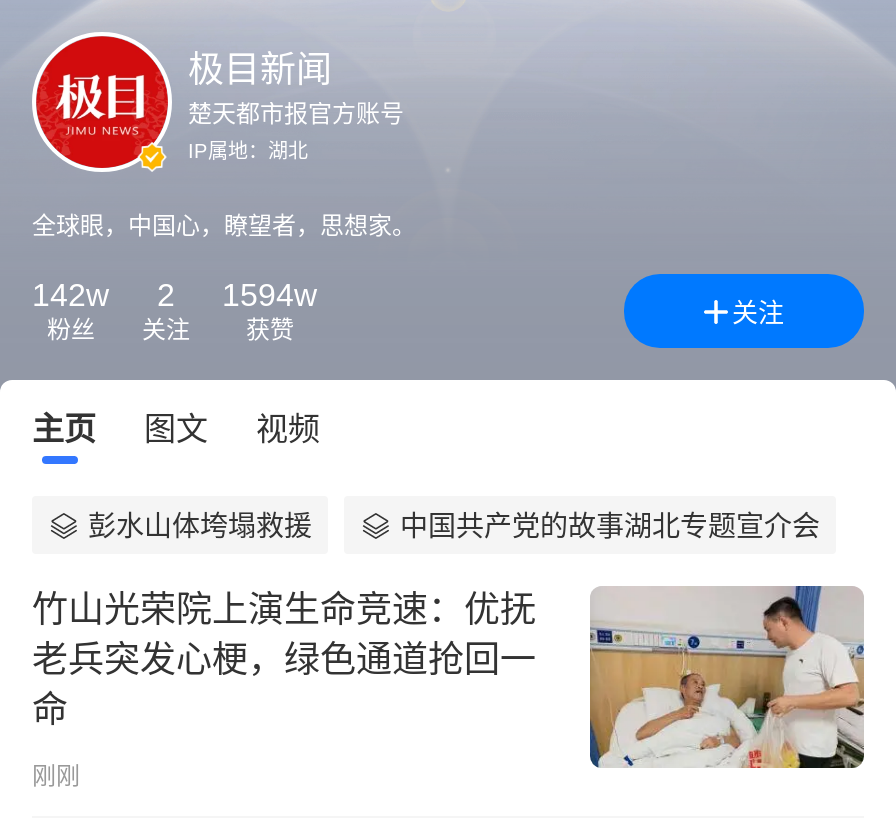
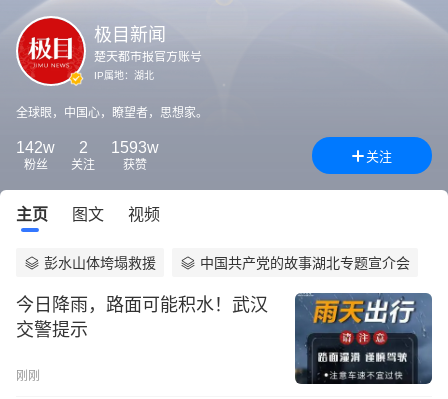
- 142w 2 1594w
+ 142w 2 1593w

- [image]
- 竹山光荣院上演生命竞速：优抚
- 老兵突发心梗，绿色通道抢回一
- 命
+ [image]
+ 今日降雨，路面可能积水！武汉
+ 交警提示
